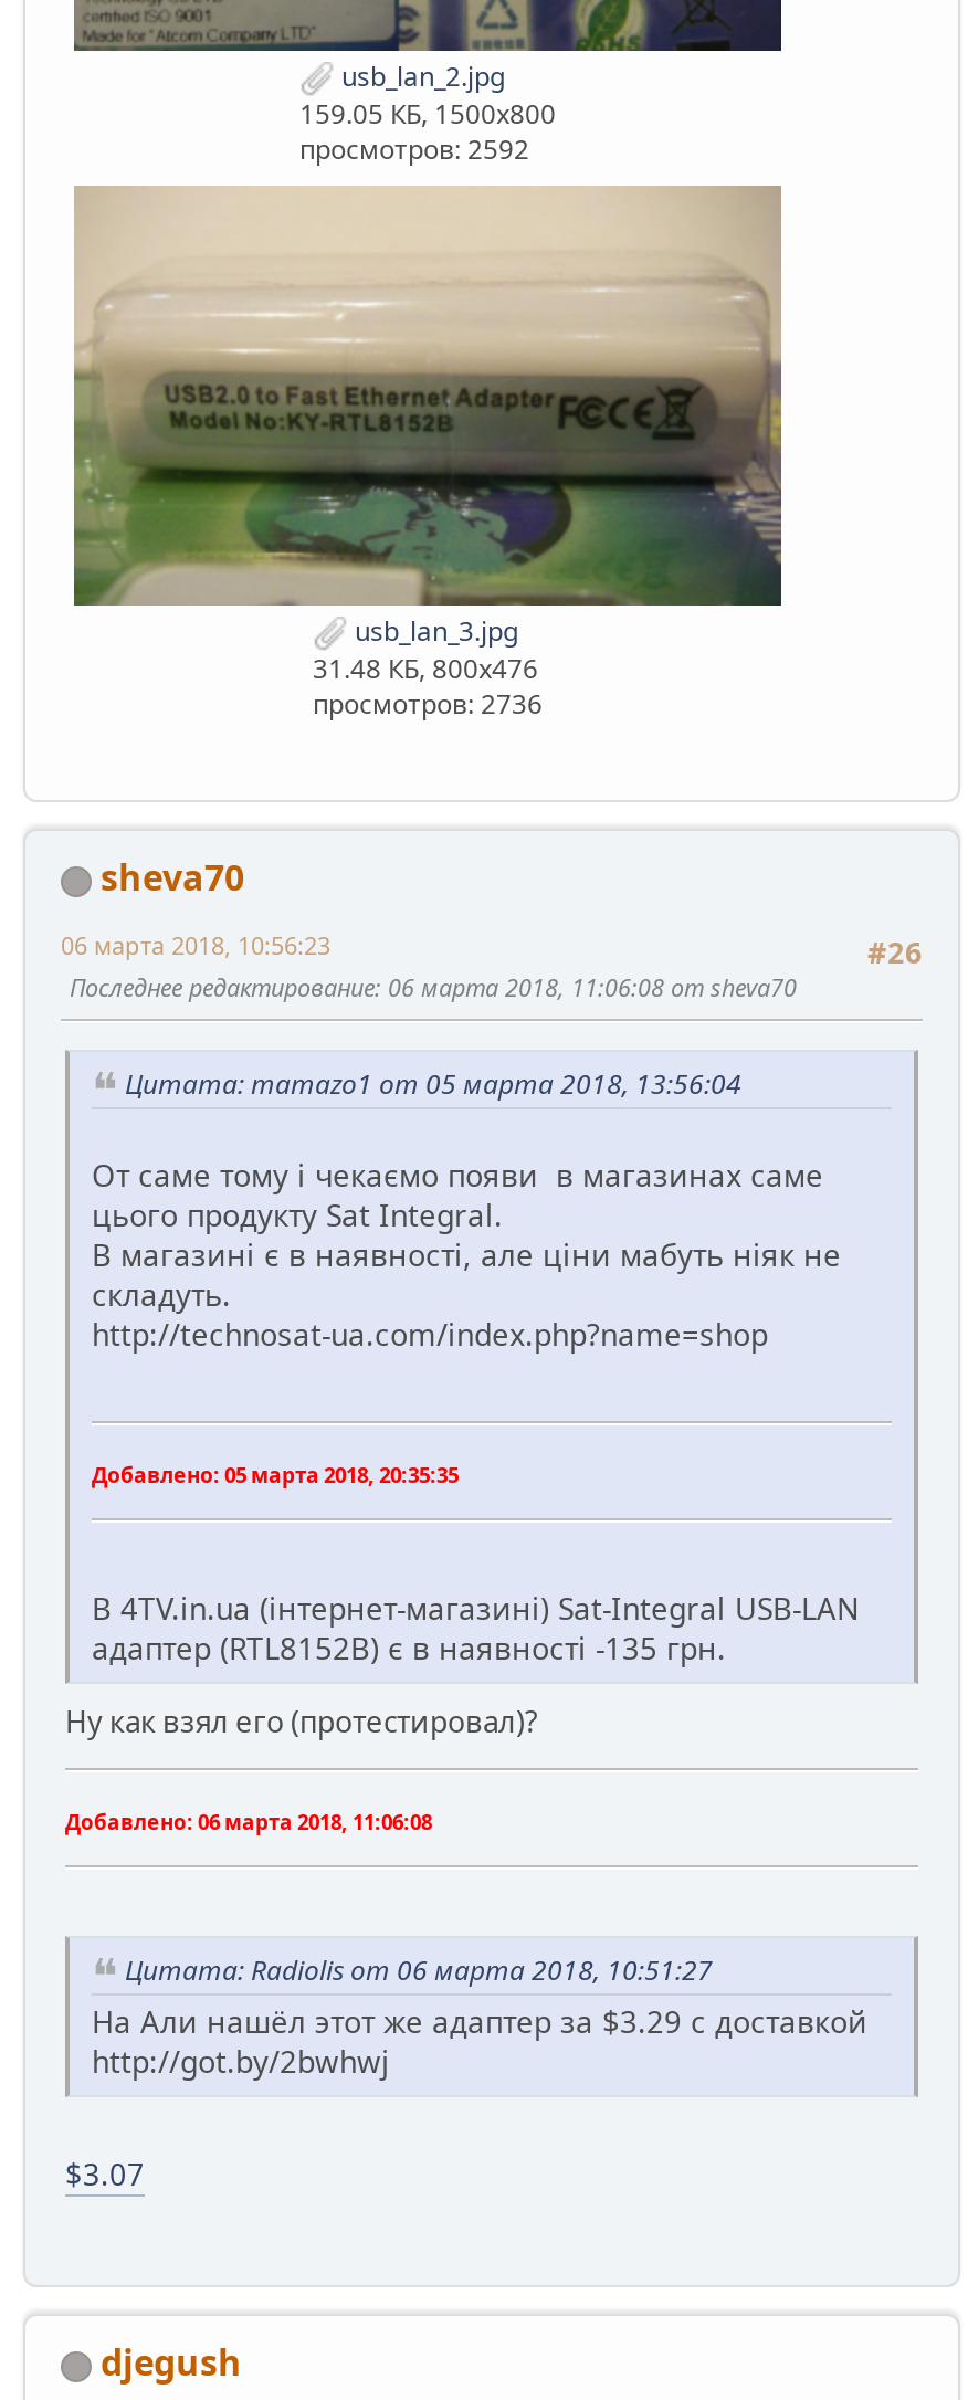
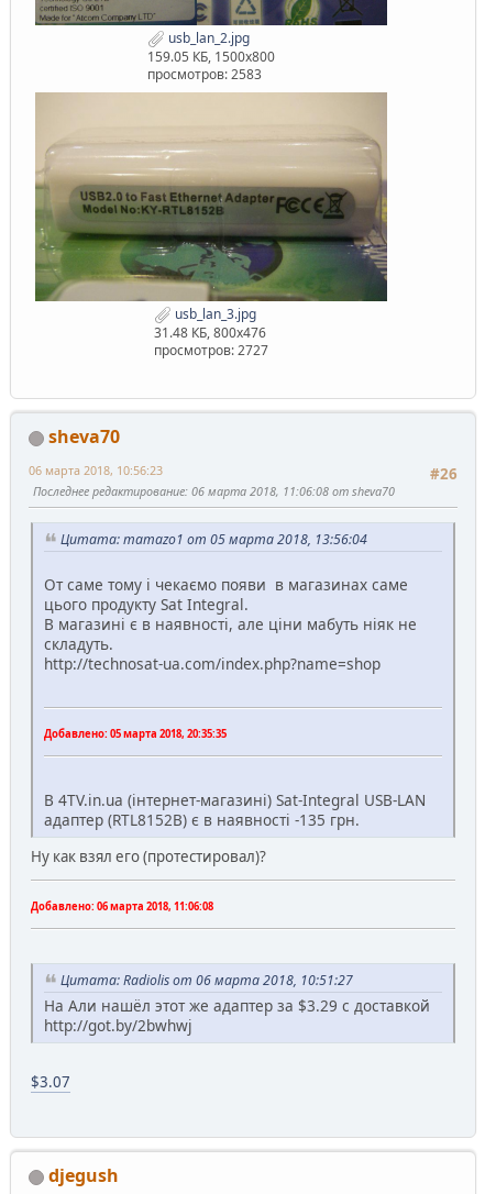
- просмотров: 2592
+ просмотров: 2583

- просмотров: 2736
+ просмотров: 2727
